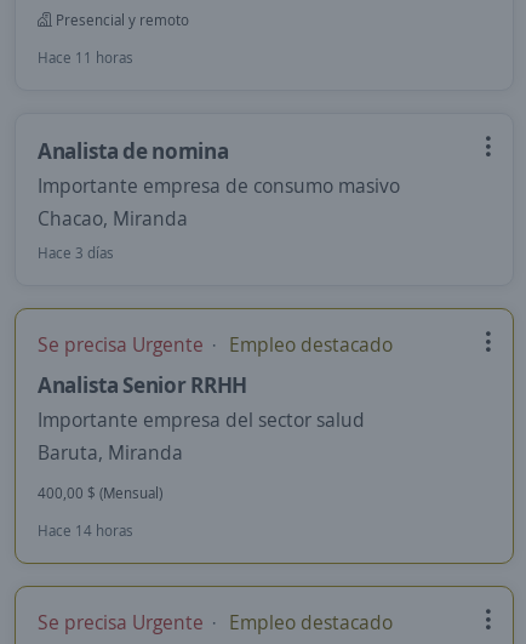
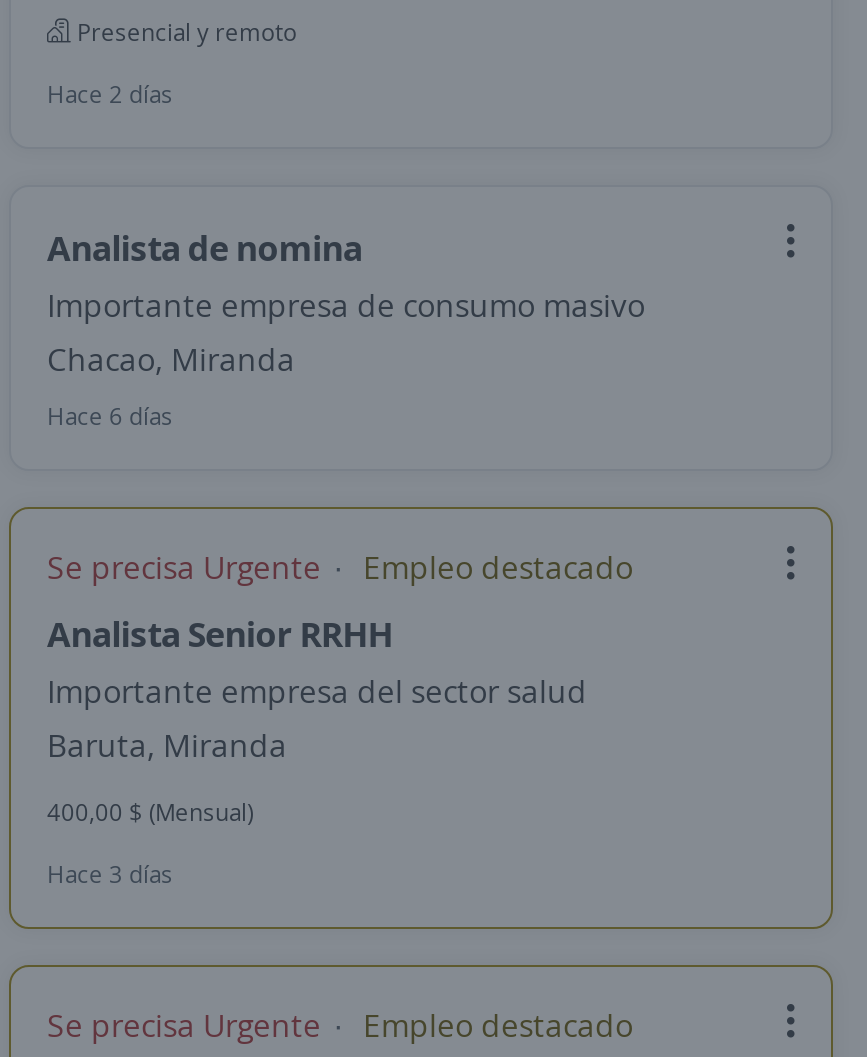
- Hace 11 horas
+ Hace 2 días

- Hace 3 días
+ Hace 6 días

- Hace 14 horas
+ Hace 3 días
